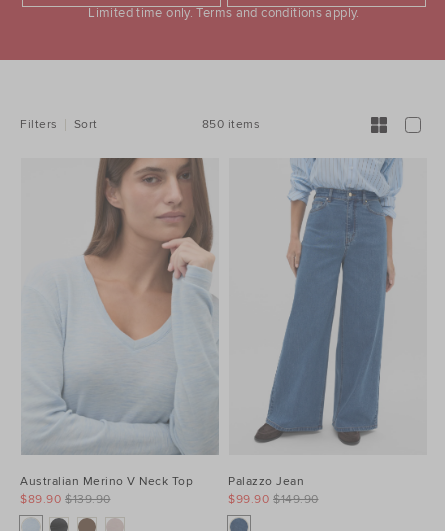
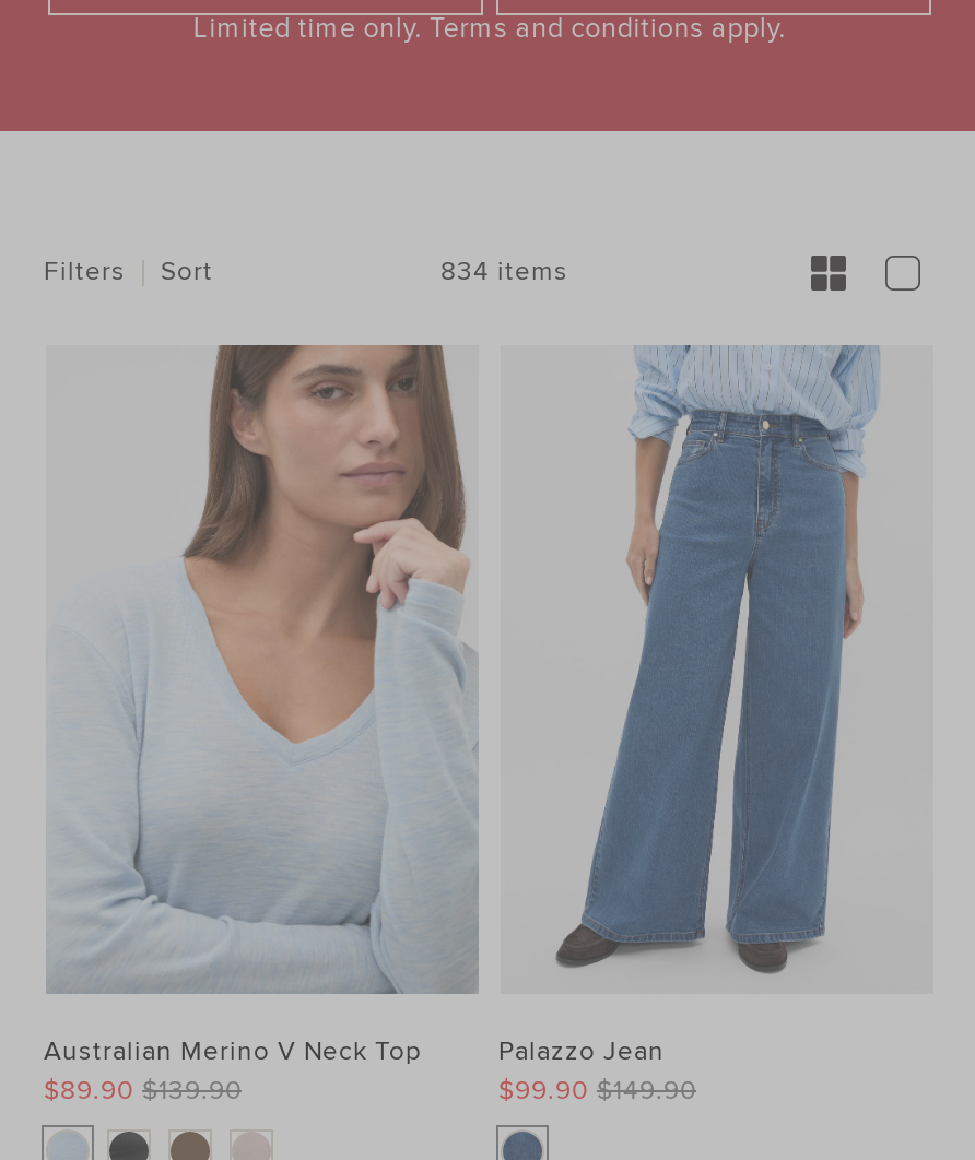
- 850 items
+ 834 items
